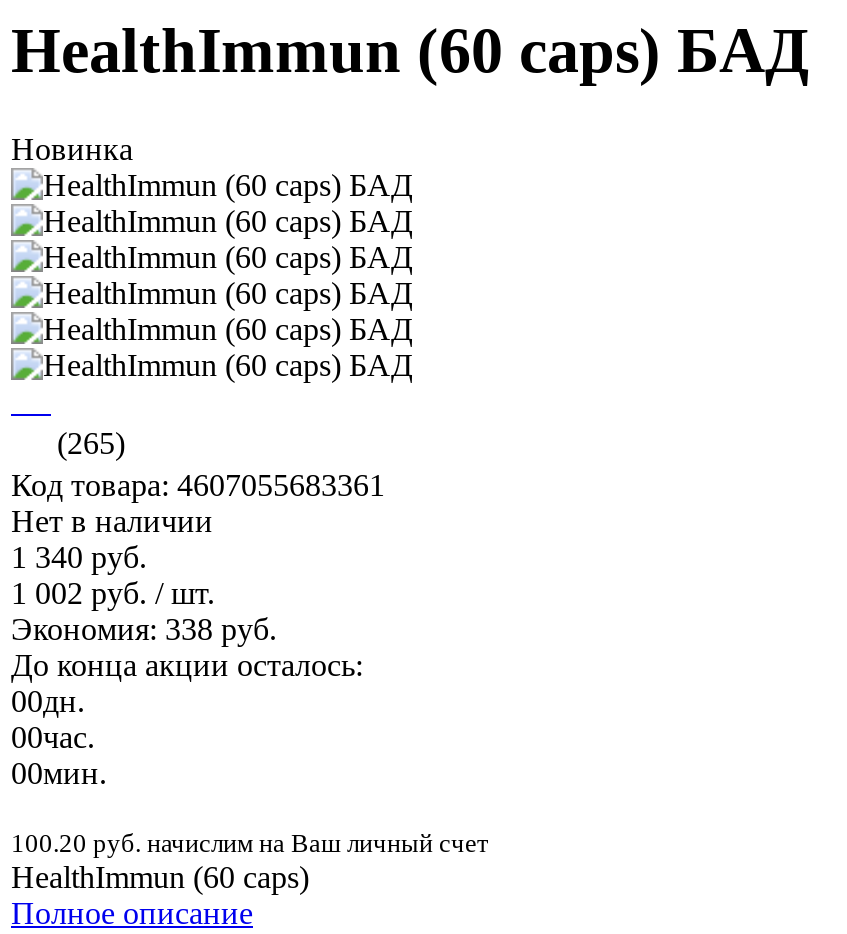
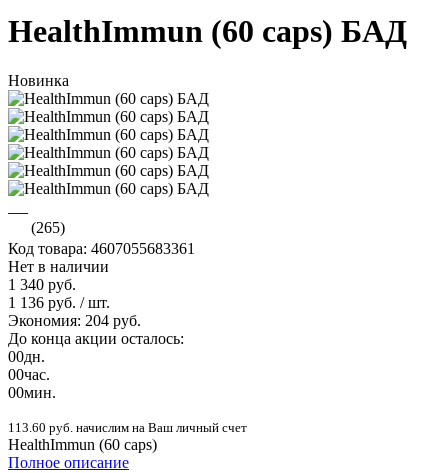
- 1 002 руб. / шт.
+ 1 136 руб. / шт.

- Экономия: 338 руб.
+ Экономия: 204 руб.

- 100.20 руб. начислим на Ваш личный счет
+ 113.60 руб. начислим на Ваш личный счет
